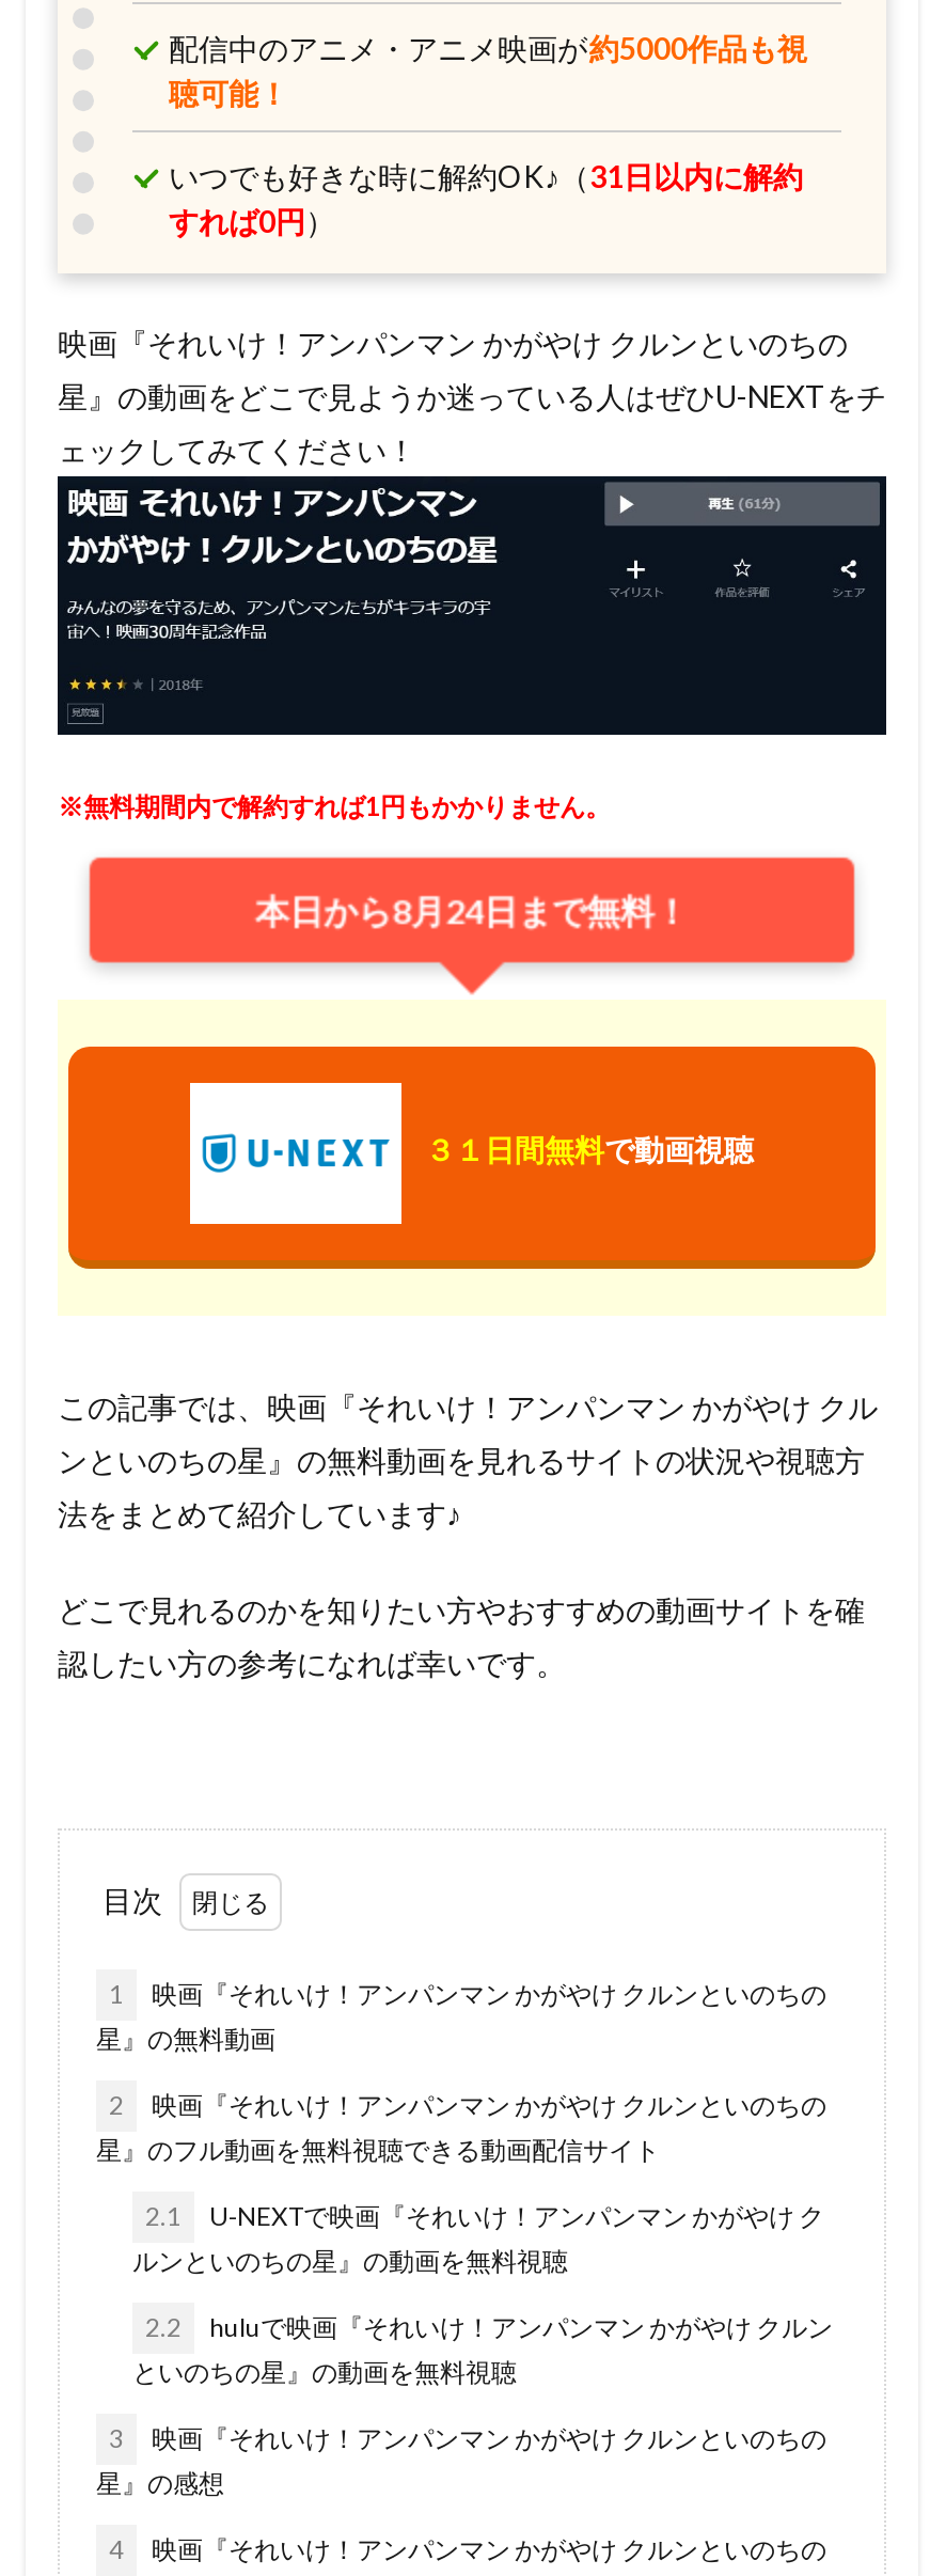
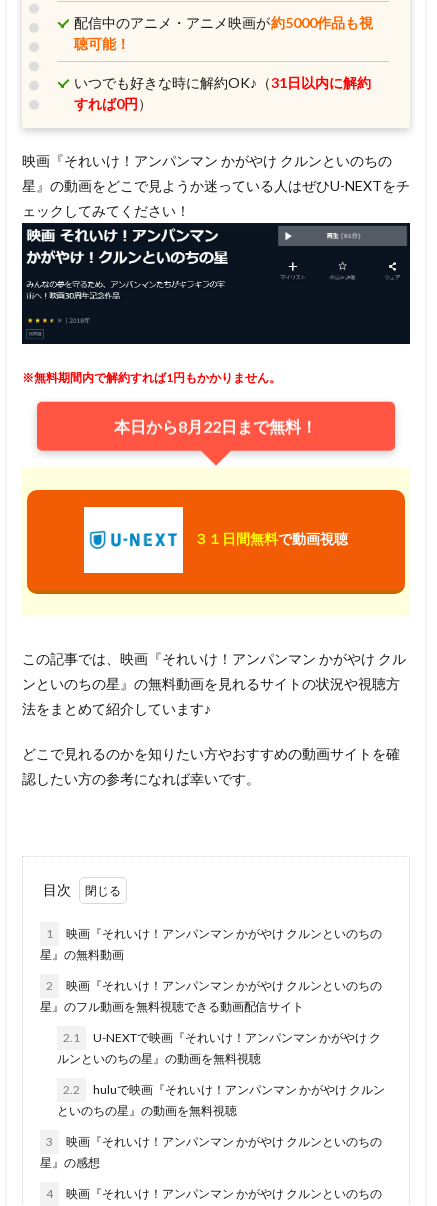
- 本日から8月24日まで無料！
+ 本日から8月22日まで無料！
